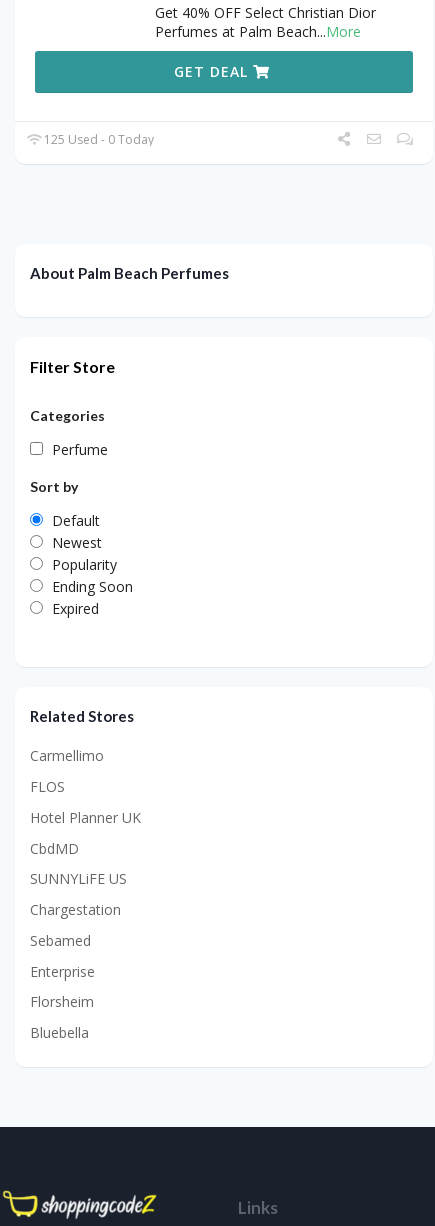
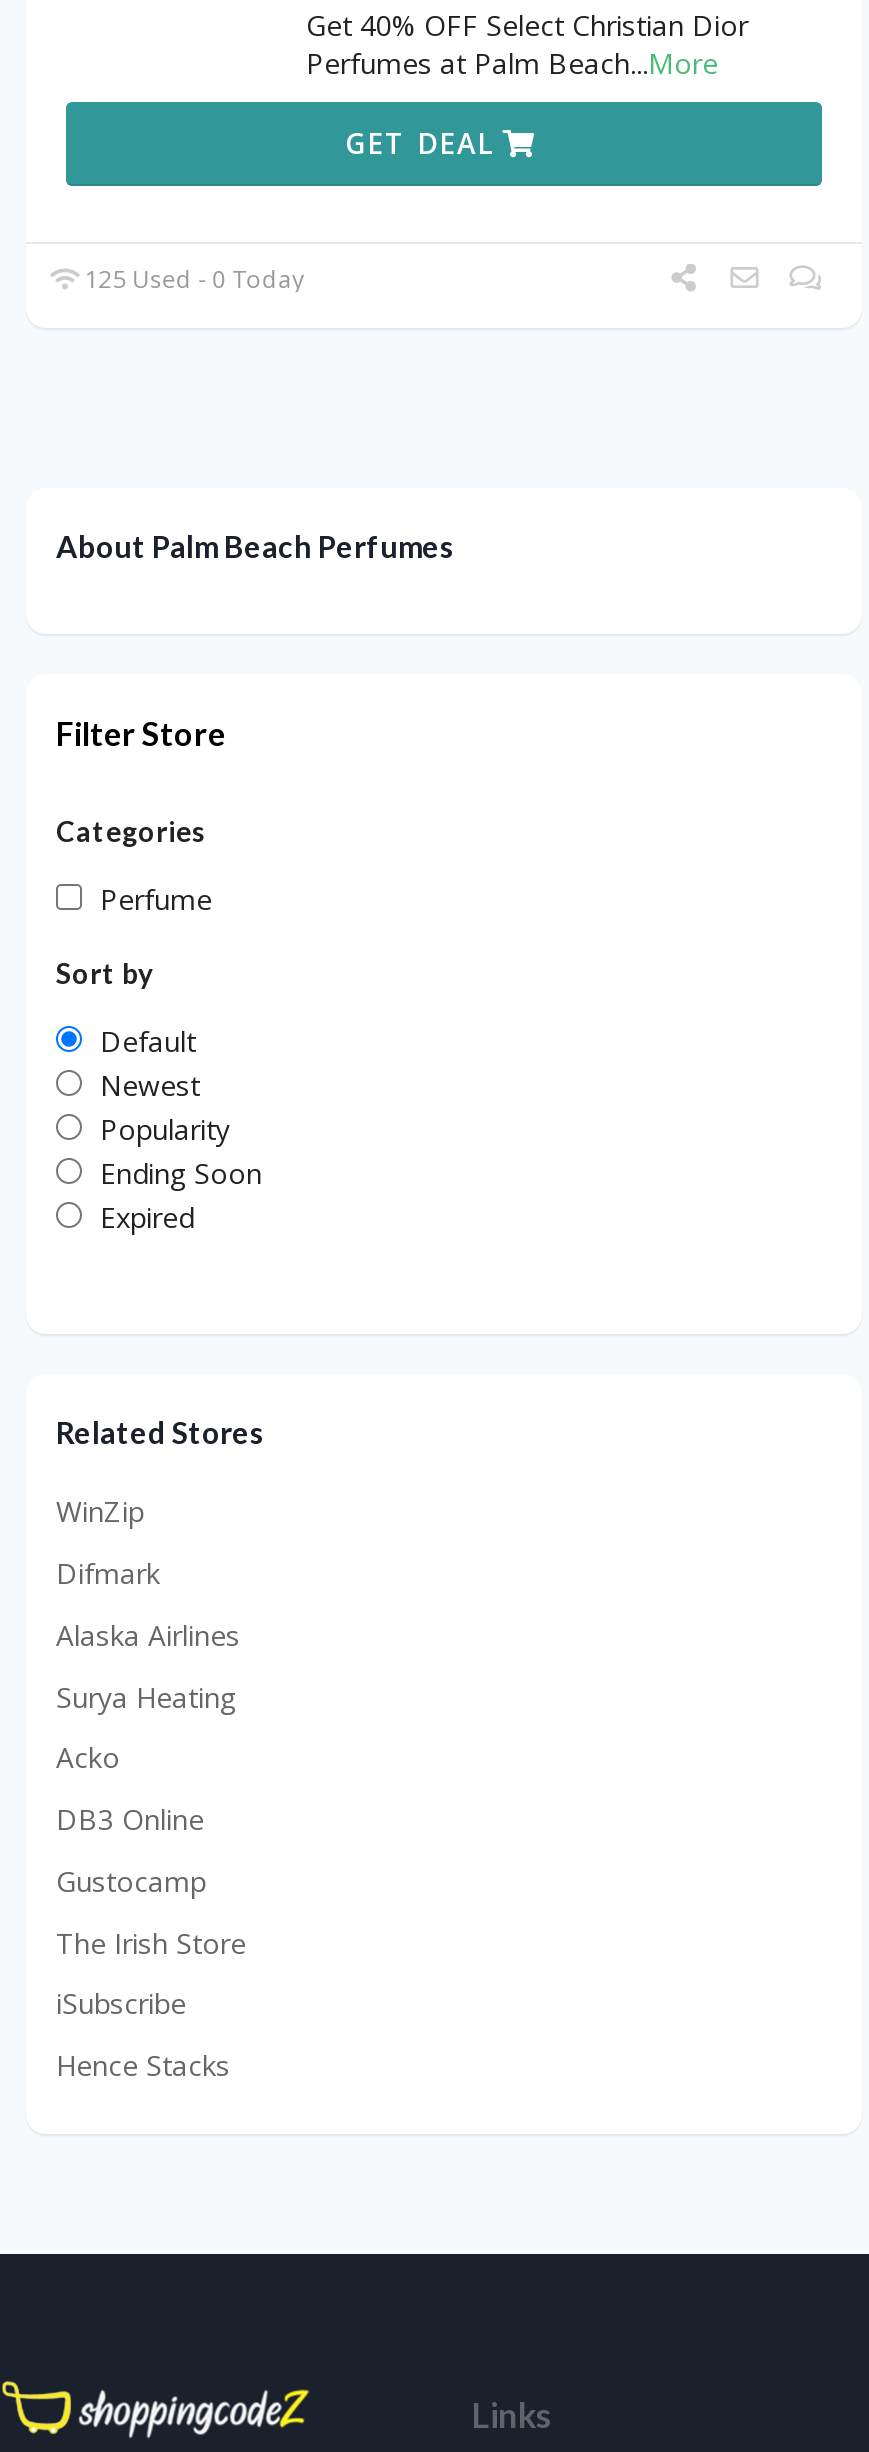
- Carmellimo
+ WinZip

- FLOS
+ Difmark

- Hotel Planner UK
+ Alaska Airlines

- CbdMD
+ Surya Heating

- SUNNYLiFE US
+ Acko

- Chargestation
+ DB3 Online

- Sebamed
+ Gustocamp

- Enterprise
+ The Irish Store

- Florsheim
+ iSubscribe

- Bluebella
+ Hence Stacks
